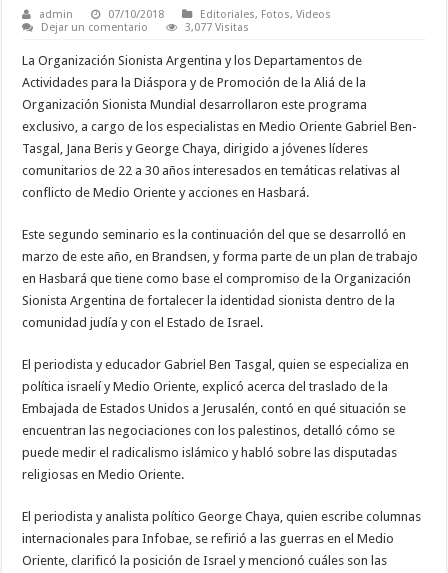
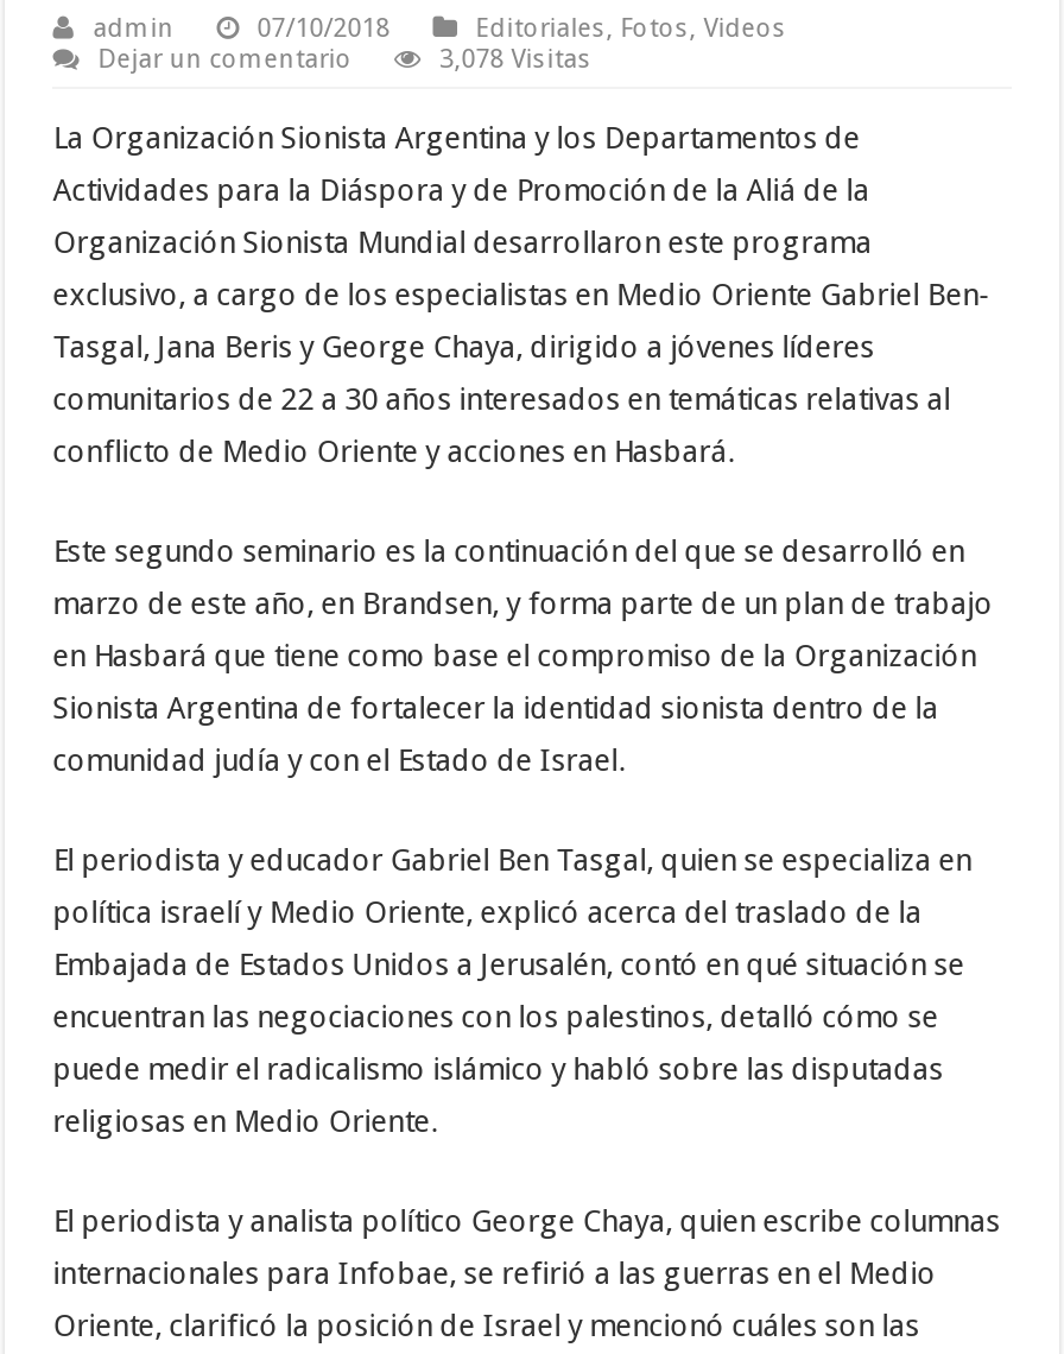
- 3,077 Visitas
+ 3,078 Visitas
